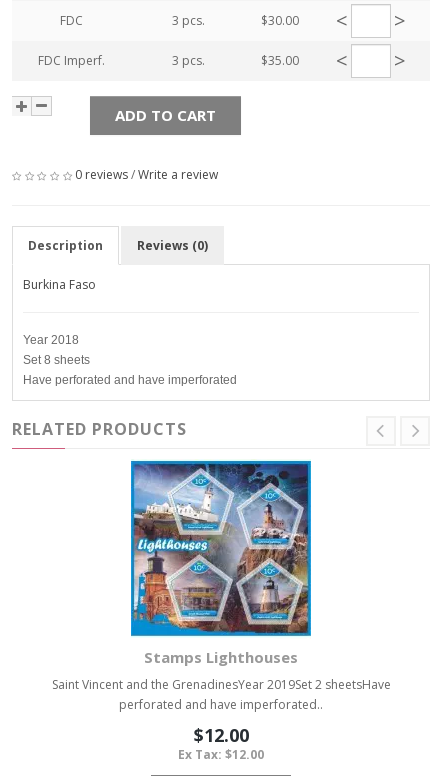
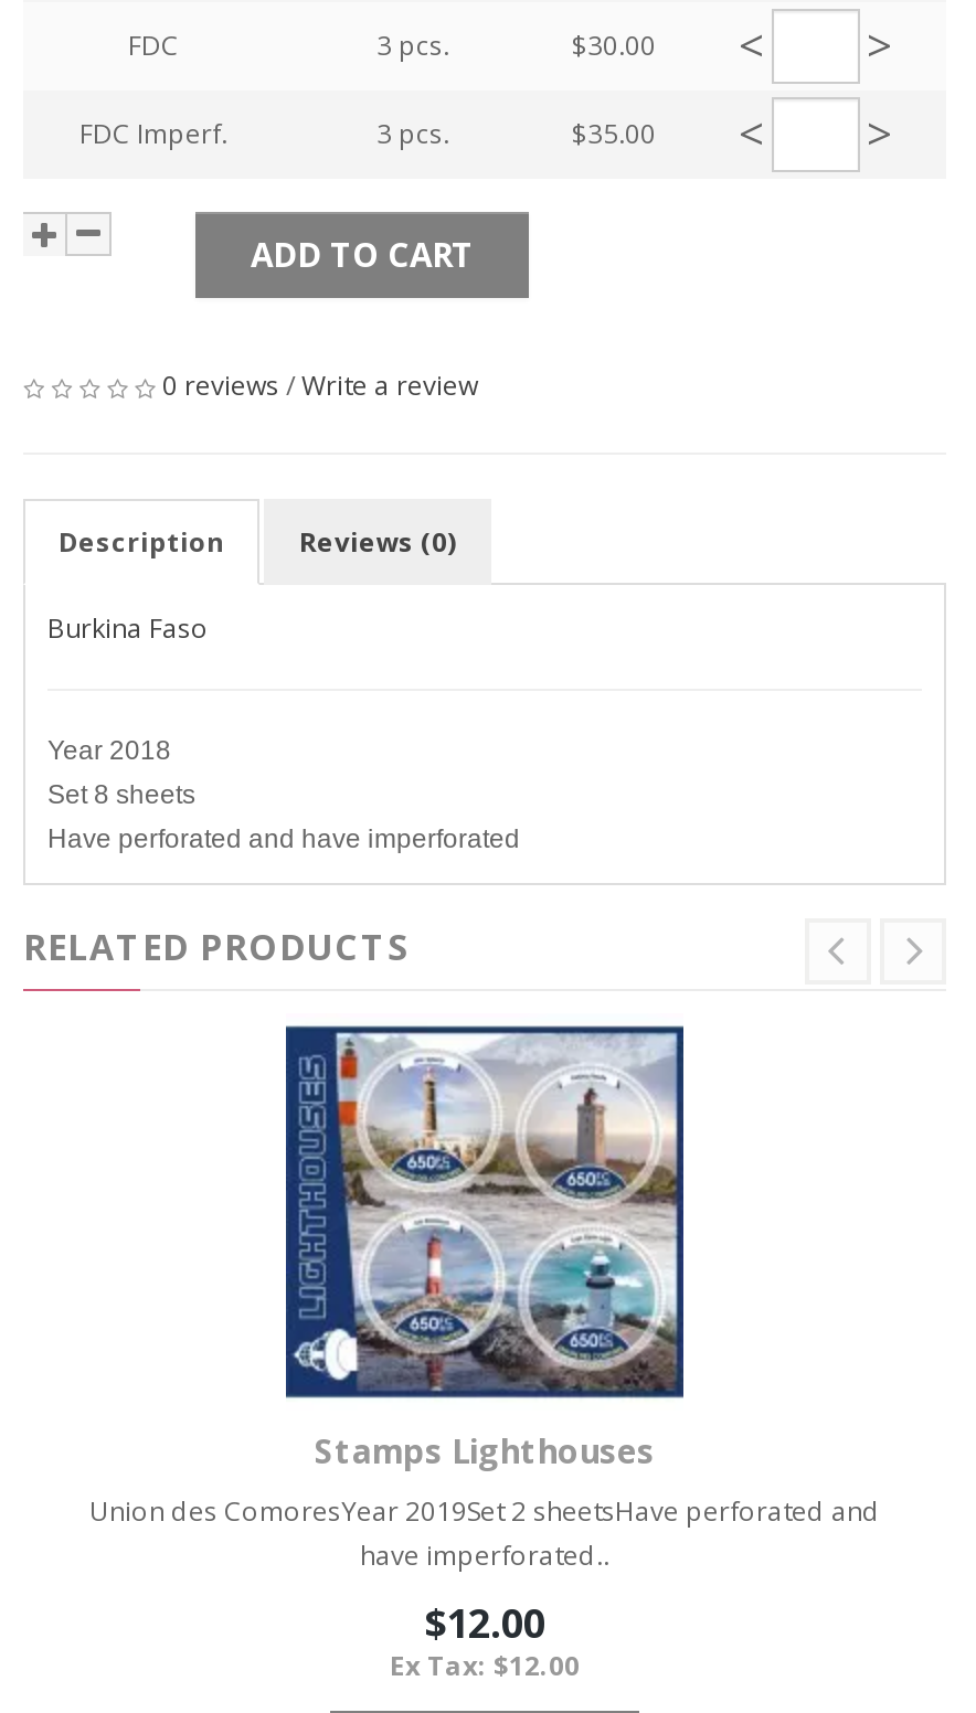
- [image]
- Saint Vincent and the GrenadinesYear 2019Set 2 sheetsHave
- perforated and have imperforated..
+ [image]
+ Union des ComoresYear 2019Set 2 sheetsHave perforated and
+ have imperforated..
